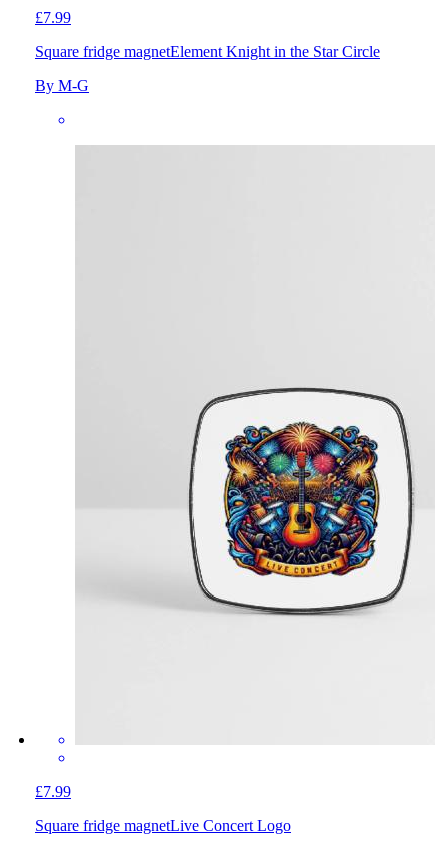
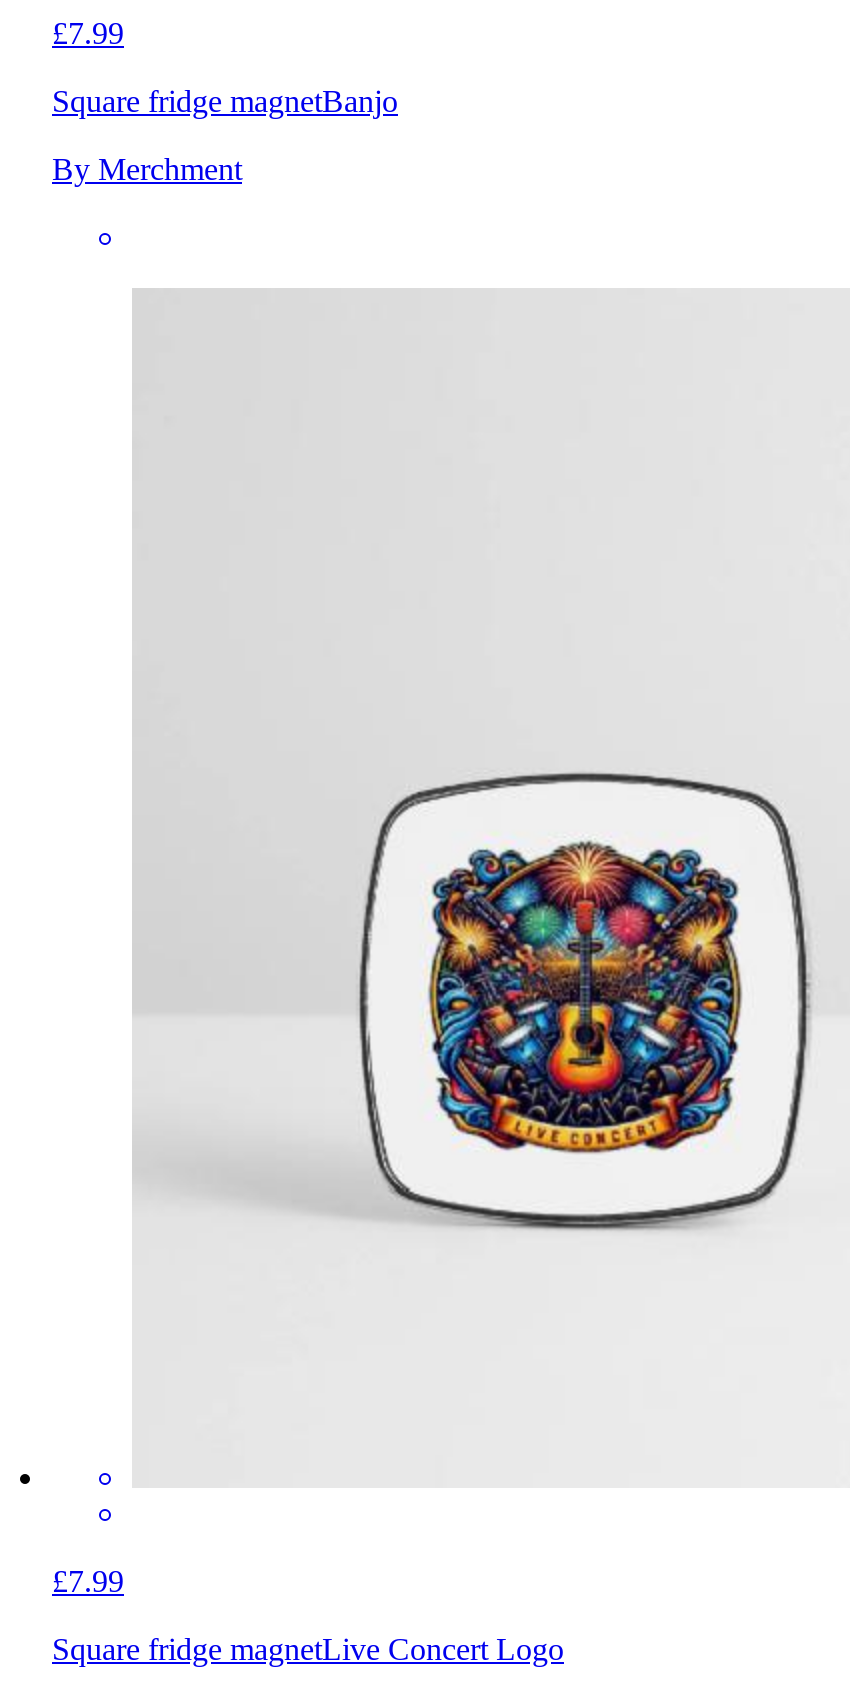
- Square fridge magnetElement Knight in the Star Circle
+ Square fridge magnetBanjo

- By M-G
+ By Merchment
